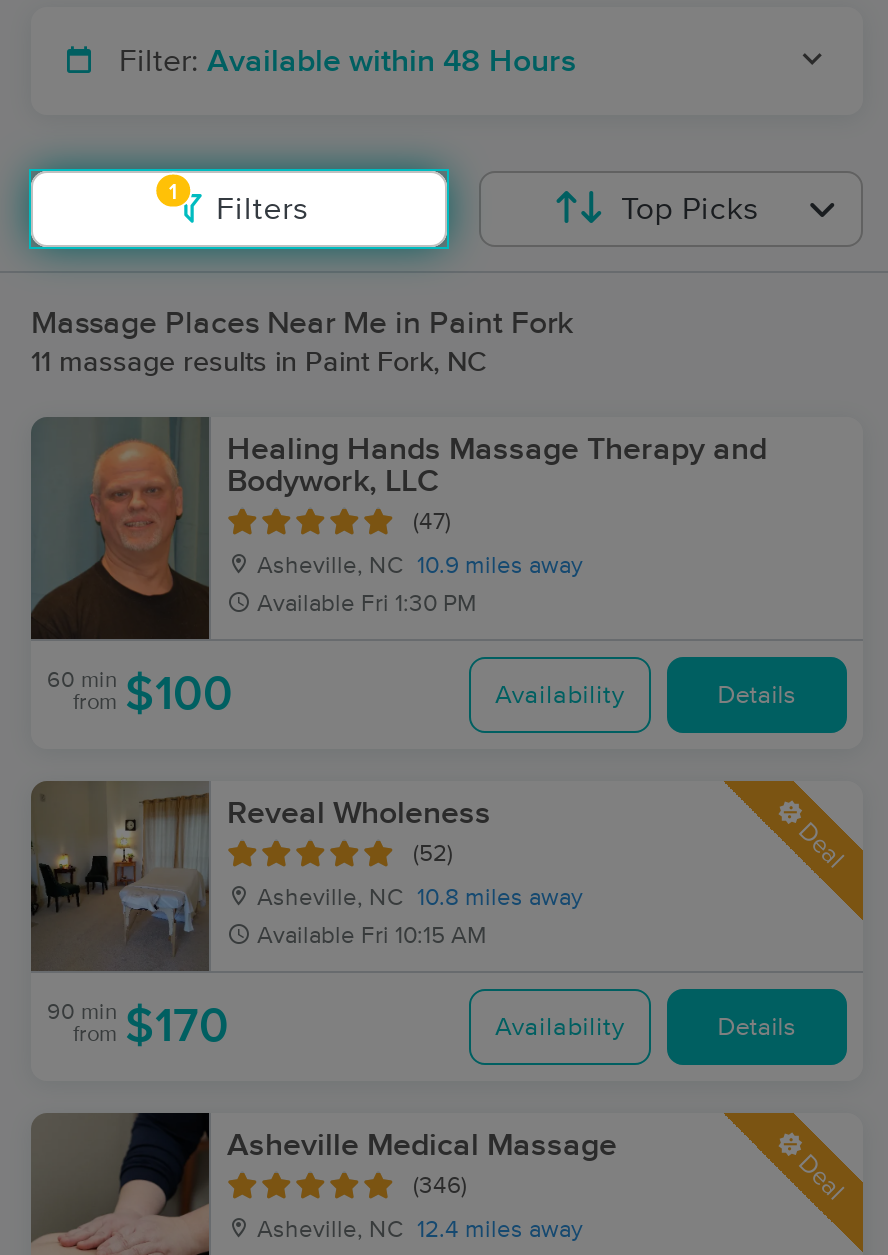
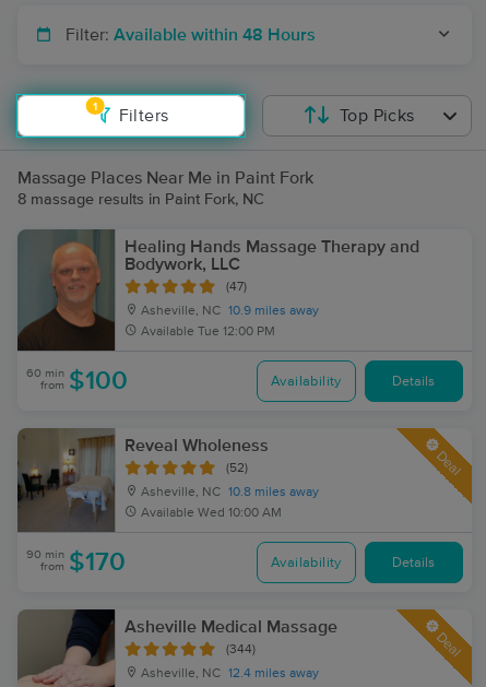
- 11 massage results in Paint Fork, NC
+ 8 massage results in Paint Fork, NC

- Available Fri 1:30 PM
+ Available Tue 12:00 PM

- Available Fri 10:15 AM
+ Available Wed 10:00 AM

- (346)
+ (344)
